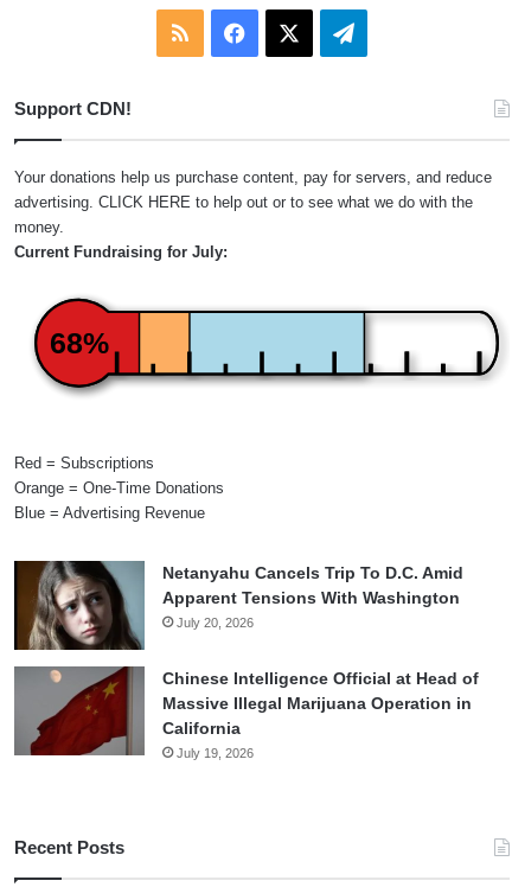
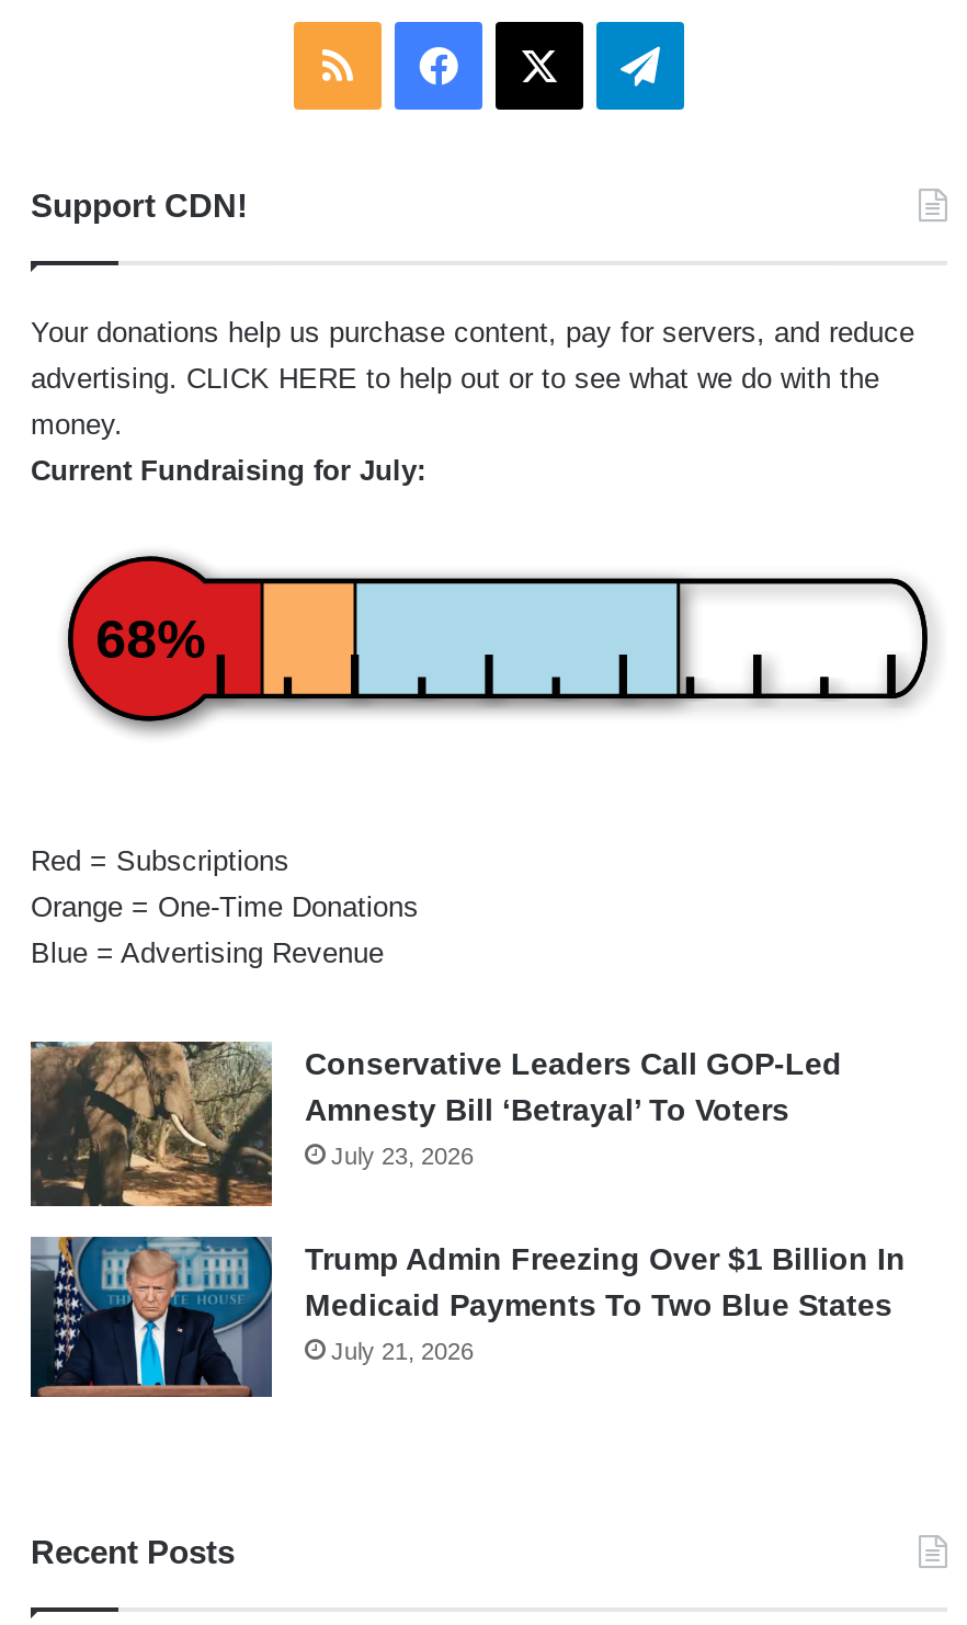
- [image]
- Netanyahu Cancels Trip To D.C. Amid
- Apparent Tensions With Washington
- July 20, 2026
+ [image]
+ Conservative Leaders Call GOP-Led
+ Amnesty Bill ‘Betrayal’ To Voters
+ July 23, 2026

- [image]
- Chinese Intelligence Official at Head of
- Massive Illegal Marijuana Operation in
- California
- July 19, 2026
+ [image]
+ Trump Admin Freezing Over $1 Billion In
+ Medicaid Payments To Two Blue States
+ July 21, 2026
